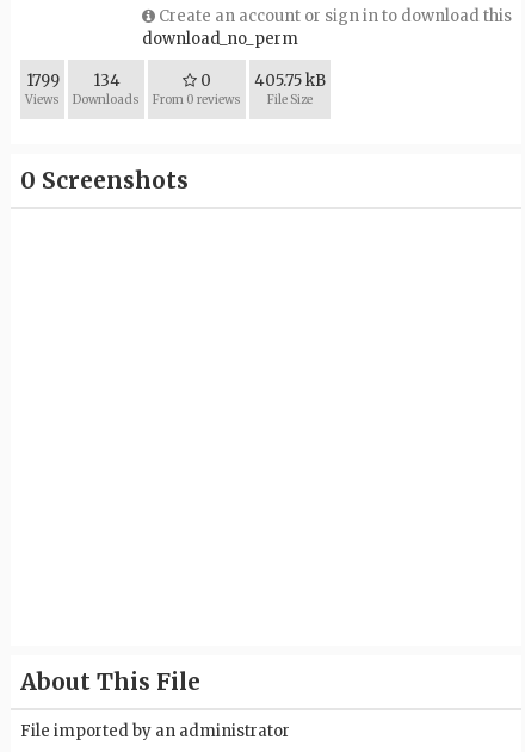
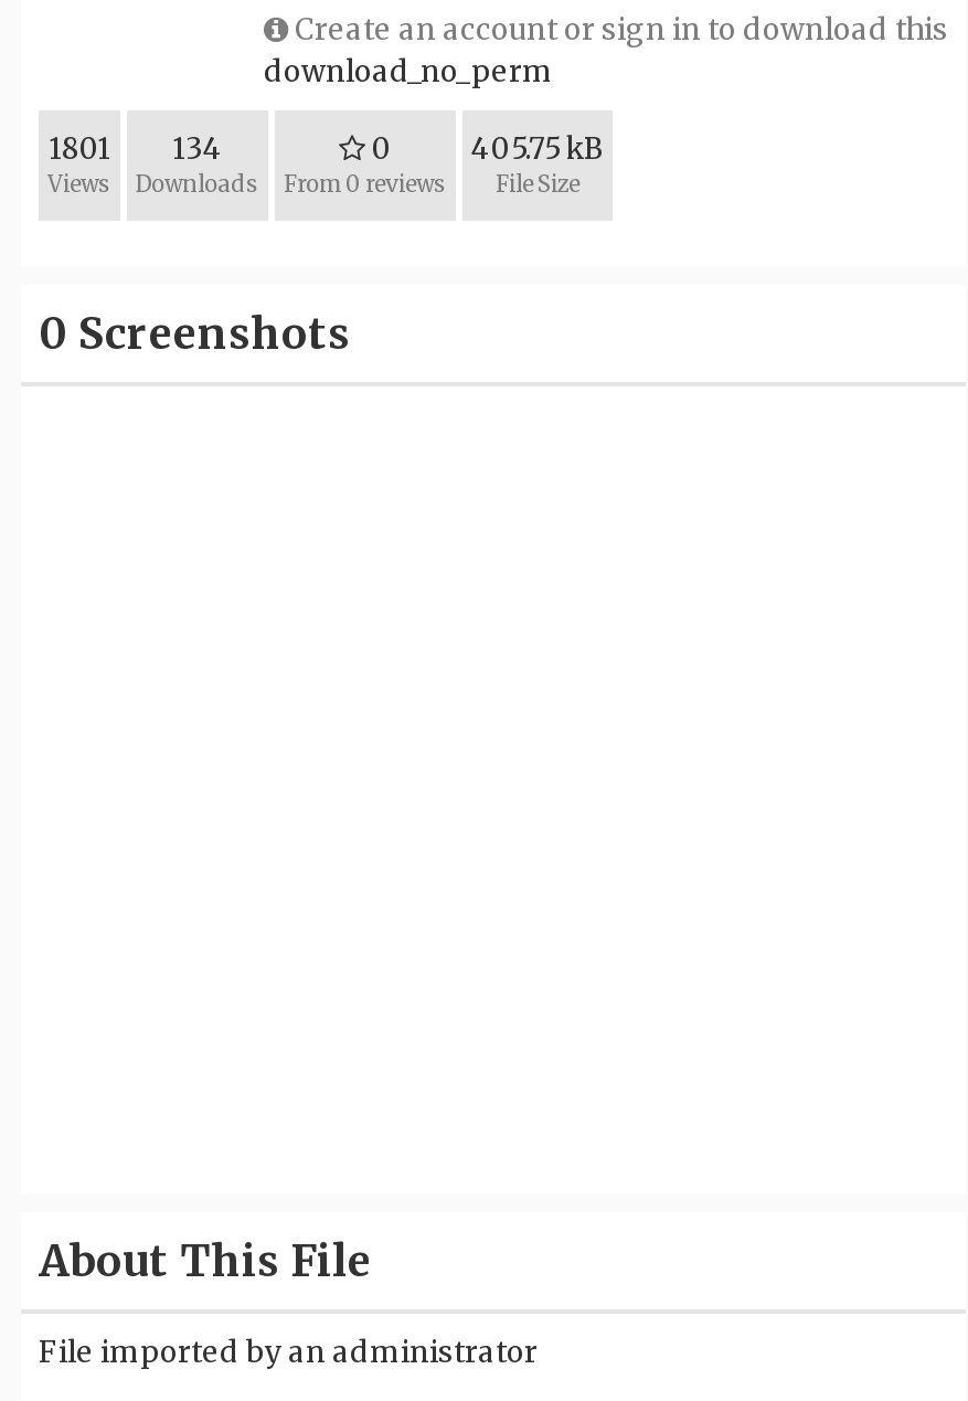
- 1799 134
+ 1801 134
